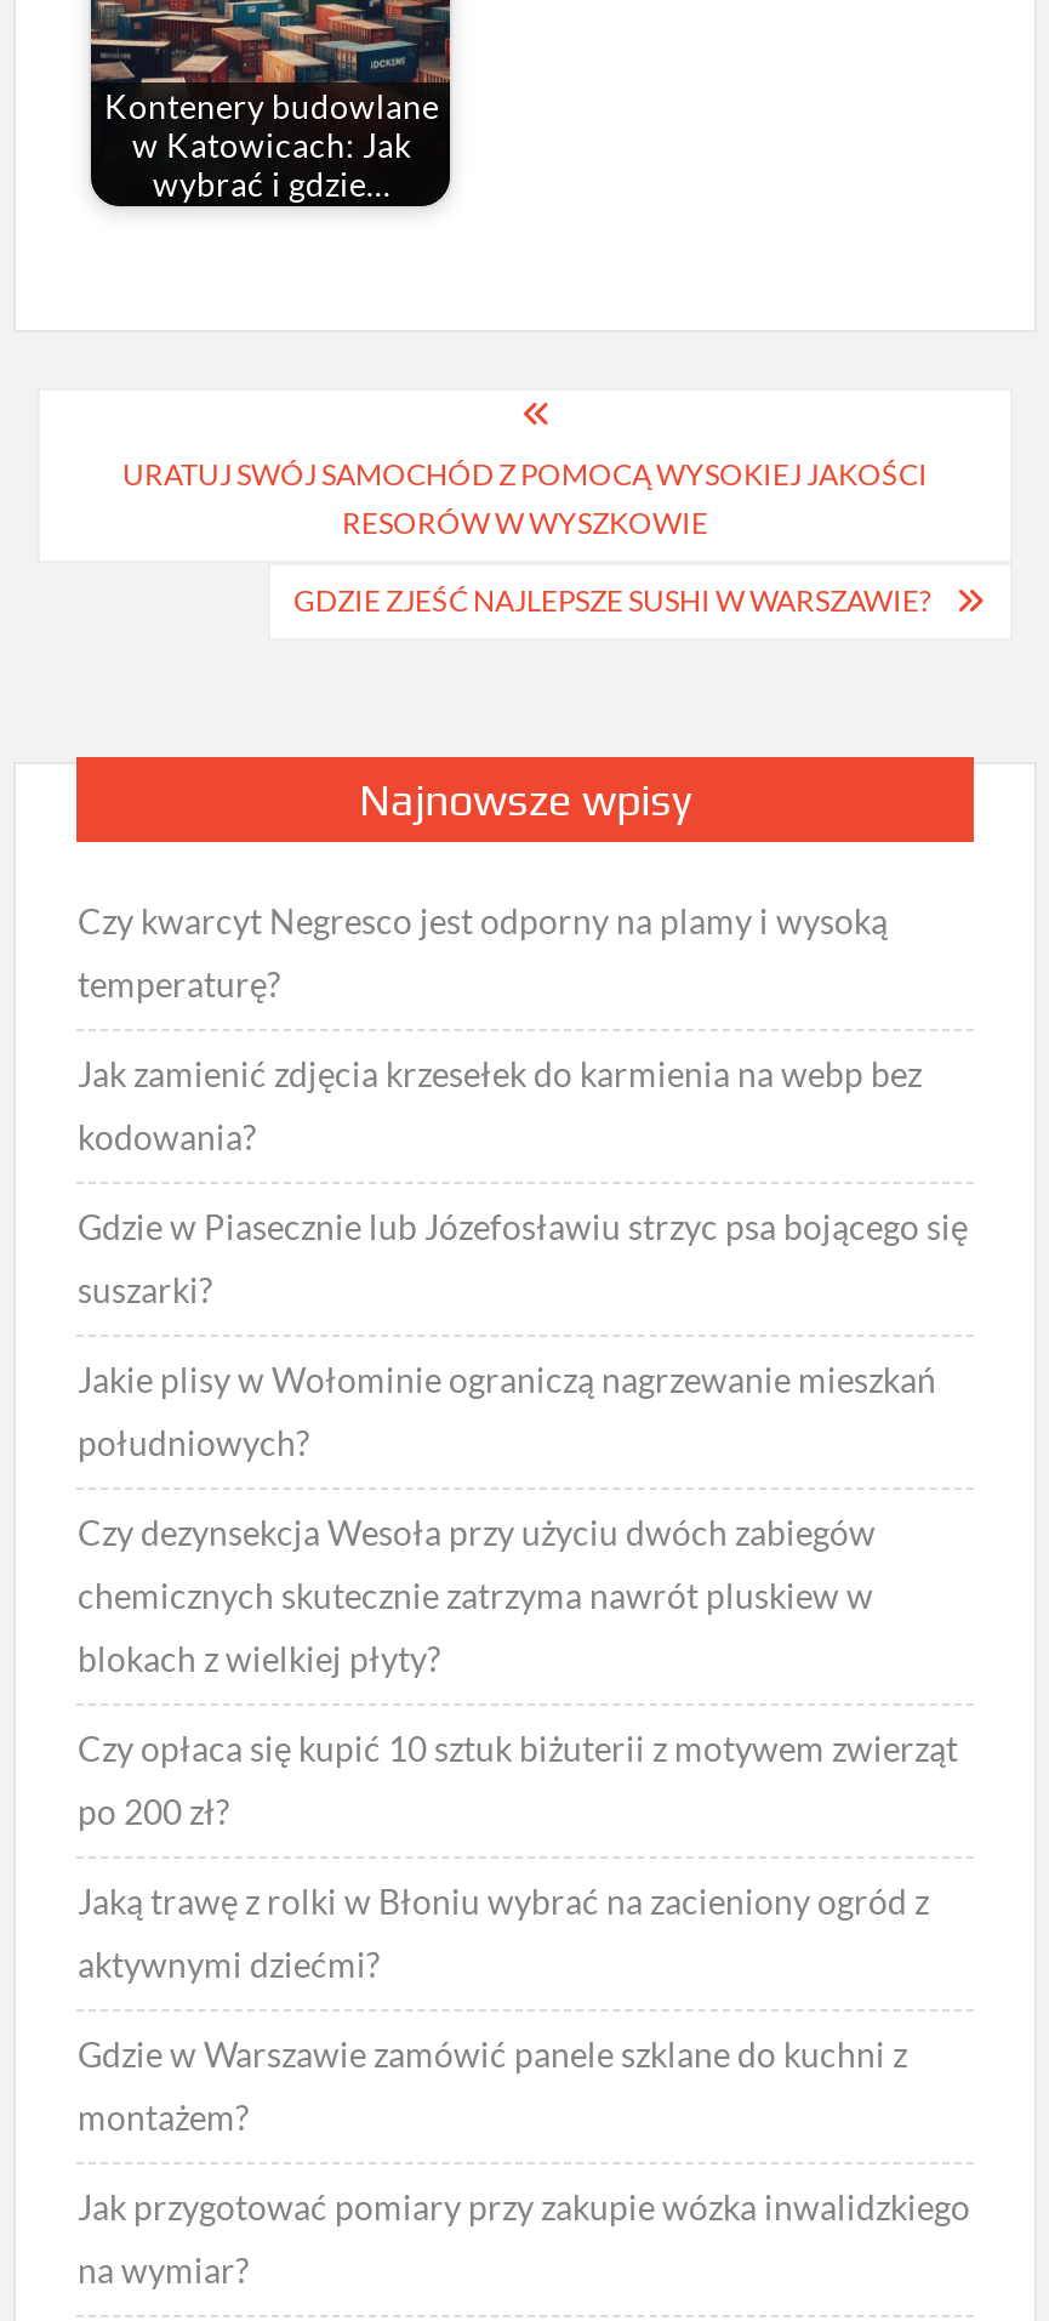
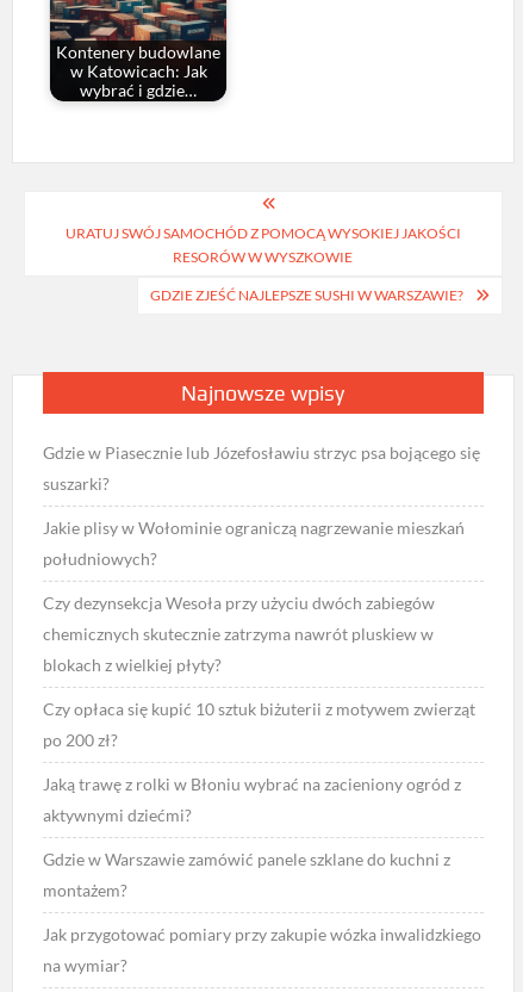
- Czy kwarcyt Negresco jest odporny na plamy i wysoką
- temperaturę?
- Jak zamienić zdjęcia krzesełek do karmienia na webp bez
- kodowania?
